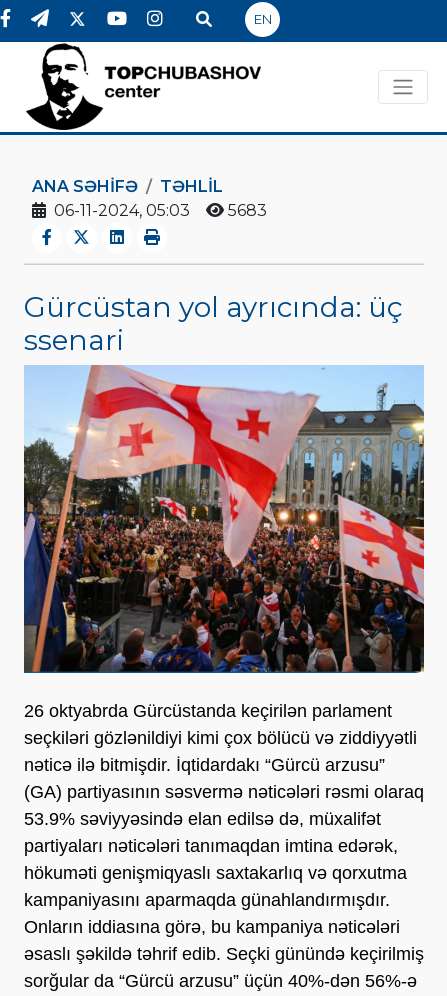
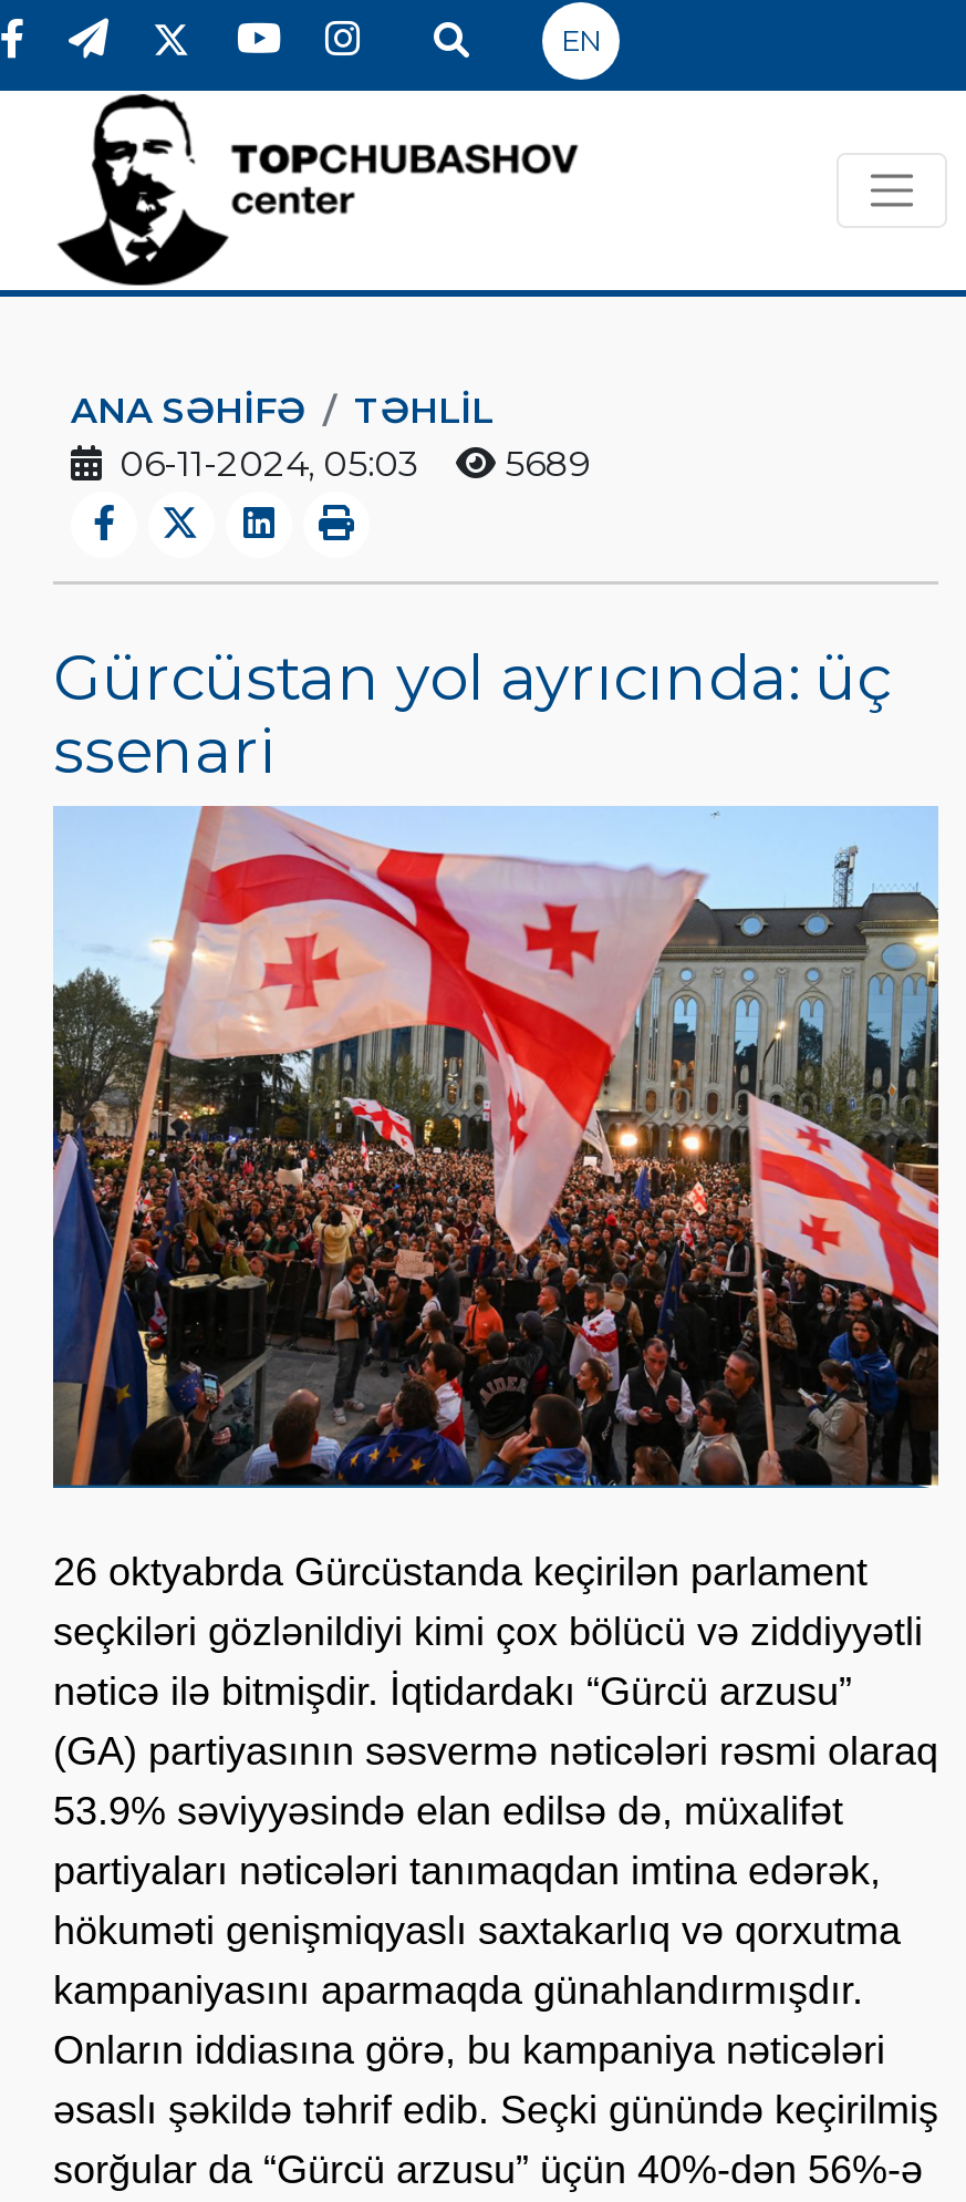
- 06-11-2024, 05:03 5683
+ 06-11-2024, 05:03 5689
